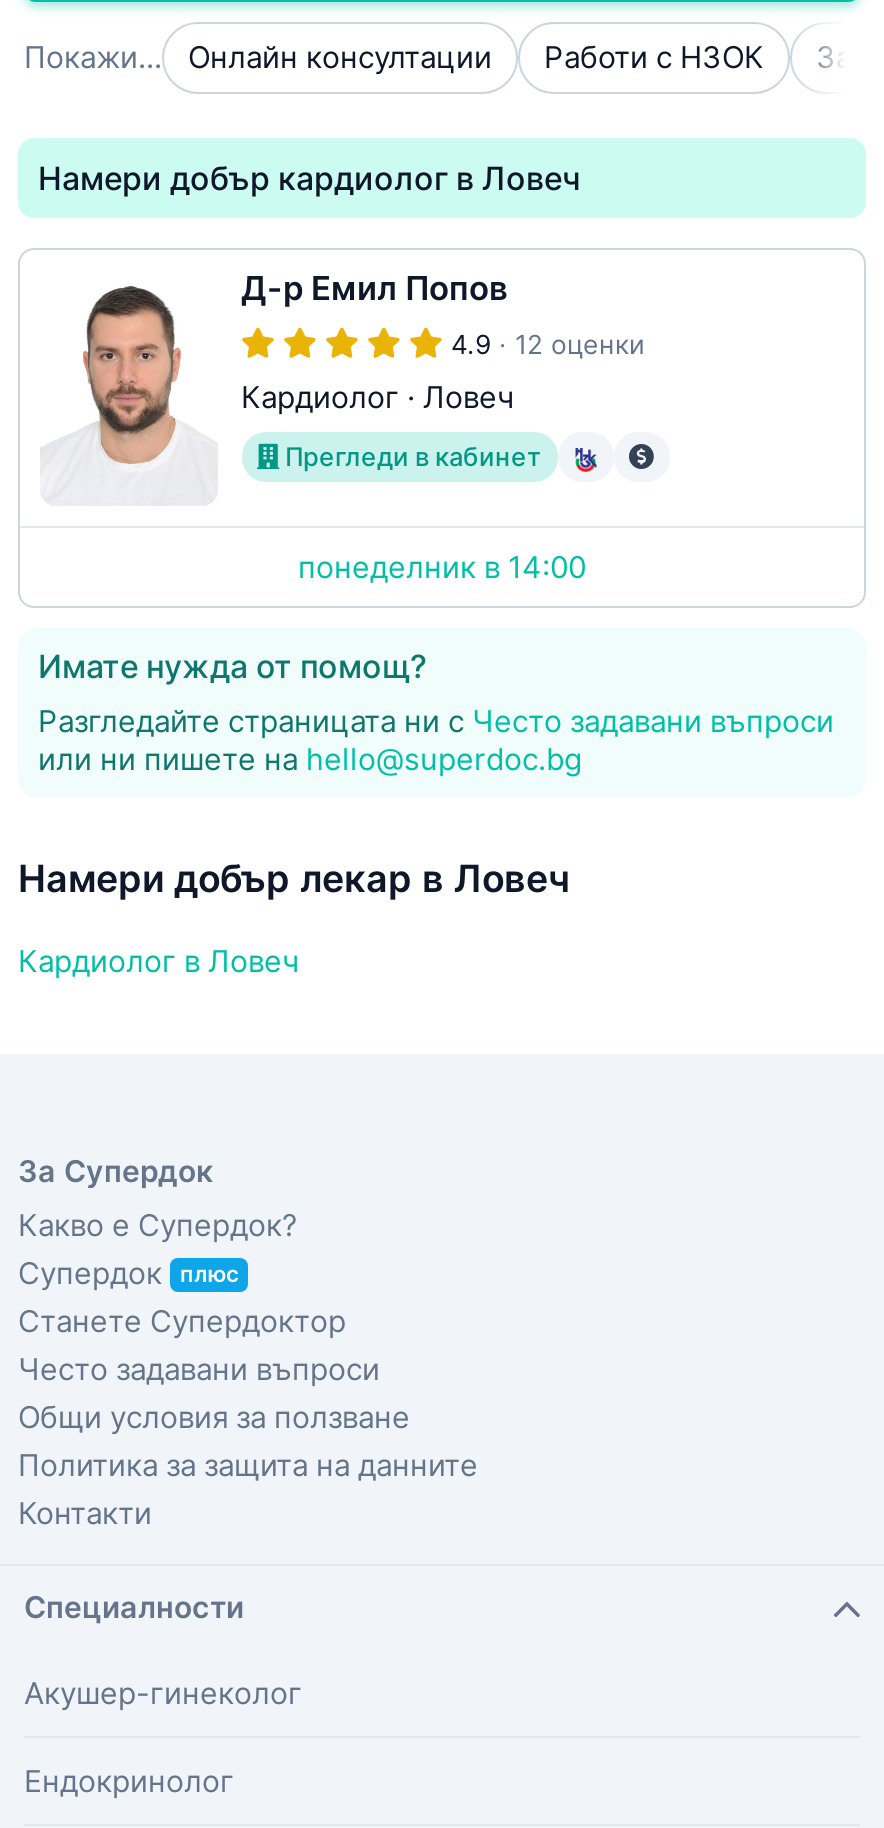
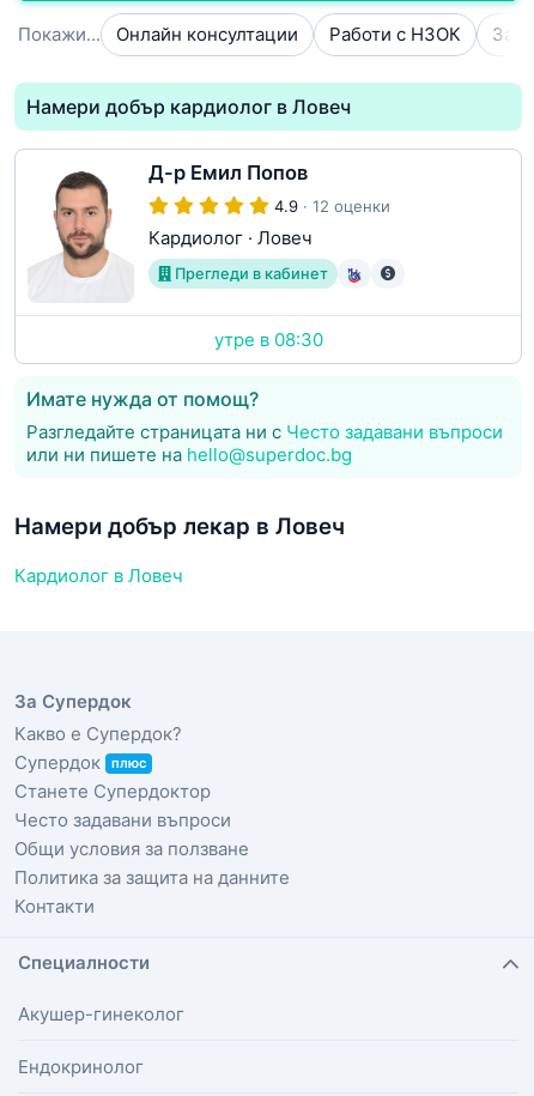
- понеделник в 14:00
+ утре в 08:30
